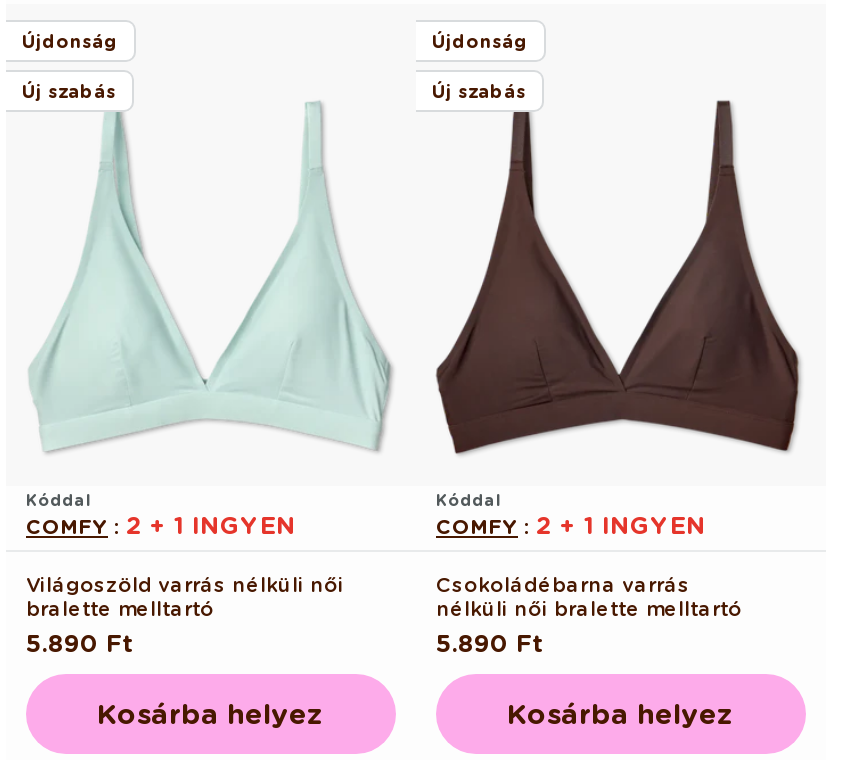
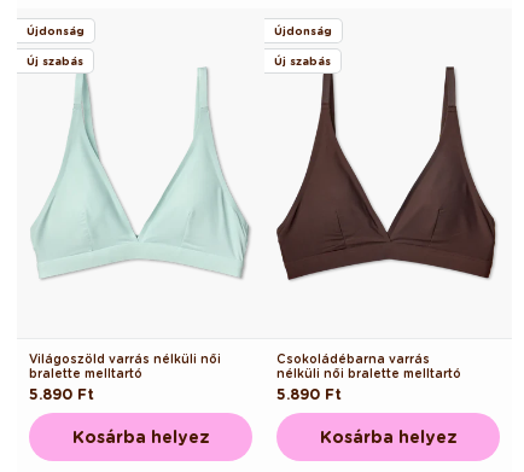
- Kóddal
- COMFY: 2 + 1 INGYEN

- Kóddal
- COMFY: 2 + 1 INGYEN
